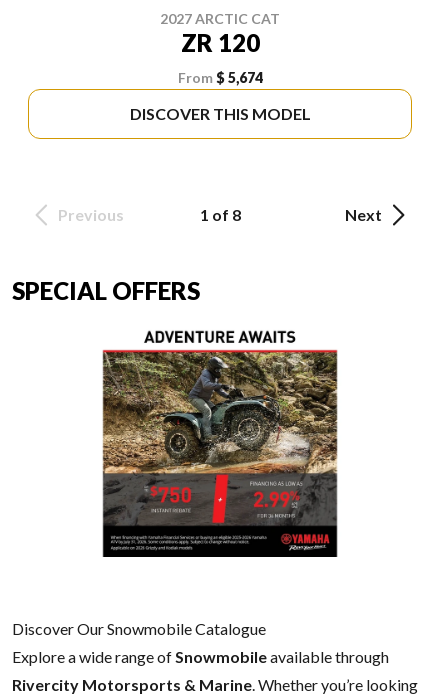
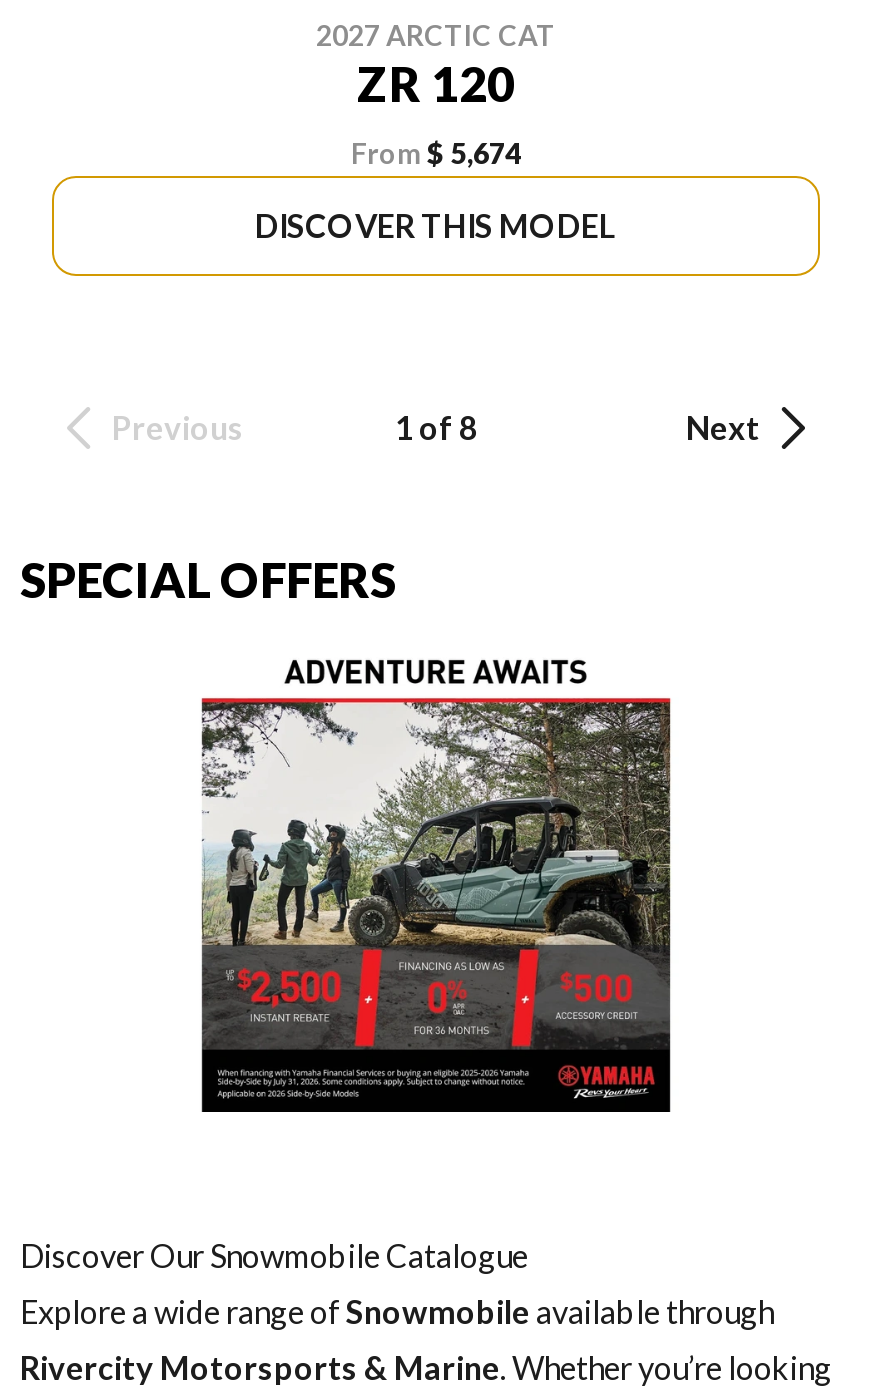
- [image]
+ [image]
